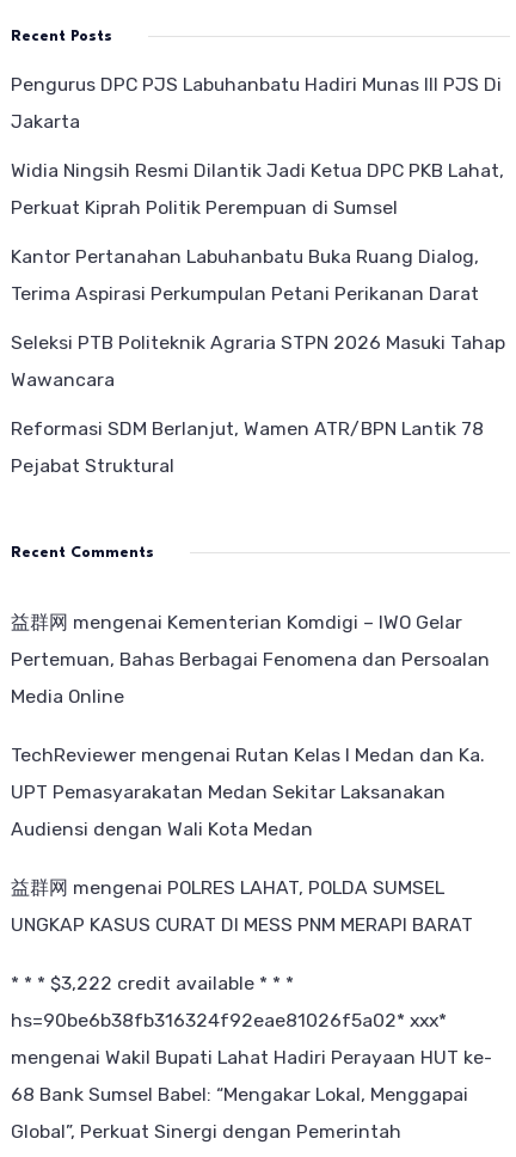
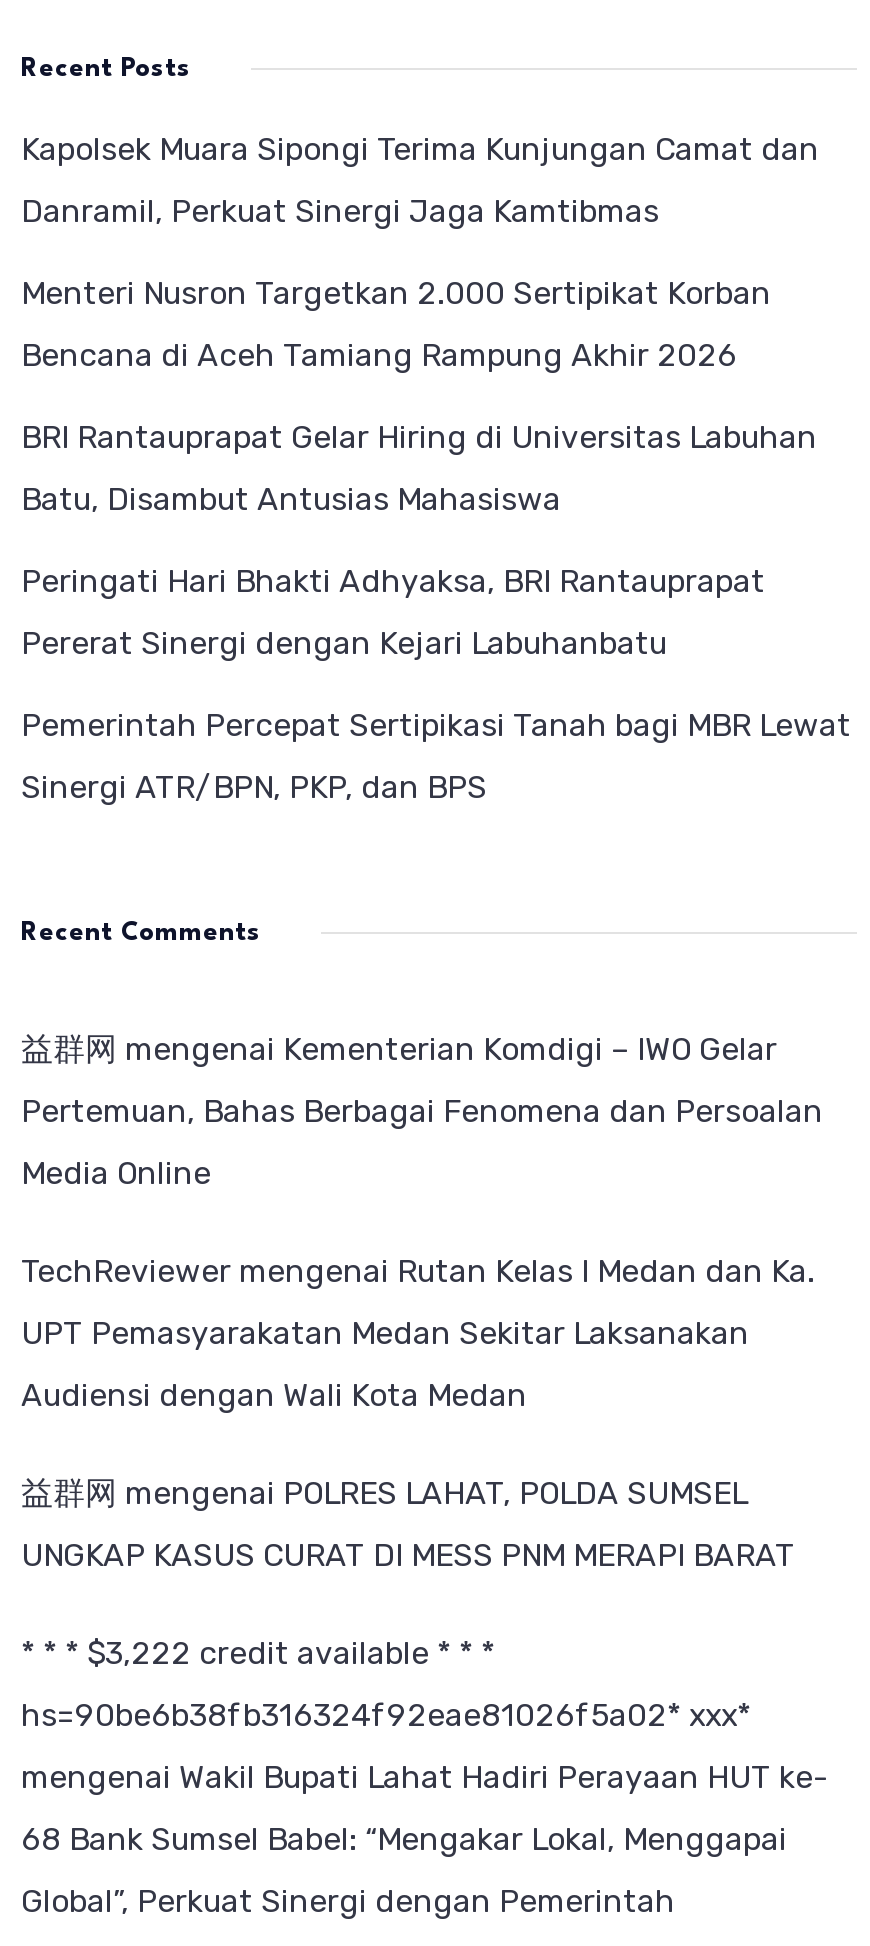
- Pengurus DPC PJS Labuhanbatu Hadiri Munas III PJS Di
+ Kapolsek Muara Sipongi Terima Kunjungan Camat dan

- Jakarta
+ Danramil, Perkuat Sinergi Jaga Kamtibmas

- Widia Ningsih Resmi Dilantik Jadi Ketua DPC PKB Lahat,
+ Menteri Nusron Targetkan 2.000 Sertipikat Korban

- Perkuat Kiprah Politik Perempuan di Sumsel
+ Bencana di Aceh Tamiang Rampung Akhir 2026

- Kantor Pertanahan Labuhanbatu Buka Ruang Dialog,
+ BRI Rantauprapat Gelar Hiring di Universitas Labuhan

- Terima Aspirasi Perkumpulan Petani Perikanan Darat
+ Batu, Disambut Antusias Mahasiswa

- Seleksi PTB Politeknik Agraria STPN 2026 Masuki Tahap
+ Peringati Hari Bhakti Adhyaksa, BRI Rantauprapat

- Wawancara
+ Pererat Sinergi dengan Kejari Labuhanbatu

- Reformasi SDM Berlanjut, Wamen ATR/BPN Lantik 78
+ Pemerintah Percepat Sertipikasi Tanah bagi MBR Lewat

- Pejabat Struktural
+ Sinergi ATR/BPN, PKP, dan BPS
